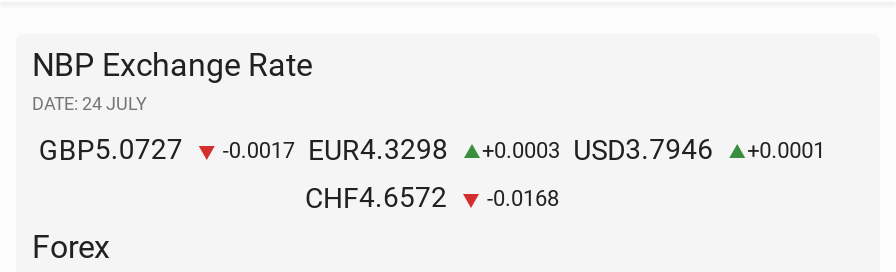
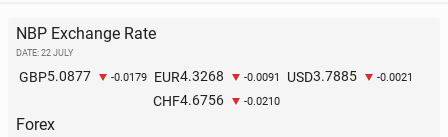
- DATE: 24 JULY
+ DATE: 22 JULY

- GBP5.0727
+ GBP5.0877

- -0.0017 EUR4.3298
+ -0.0179 EUR4.3268

- +0.0003 USD3.7946
+ -0.0091 USD3.7885

- +0.0001
+ -0.0021

- CHF4.6572
+ CHF4.6756

- -0.0168
+ -0.0210
